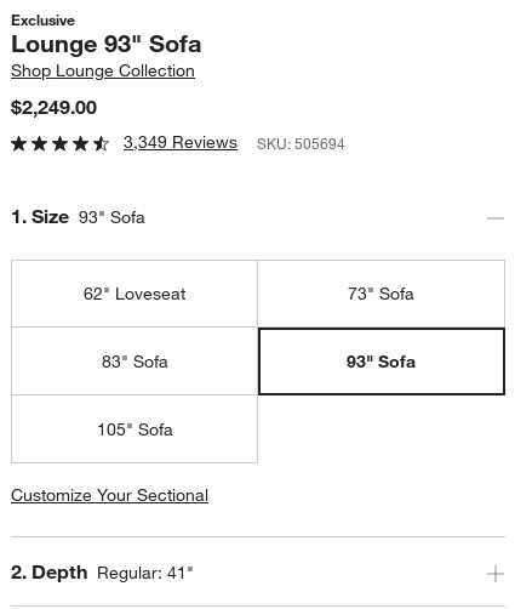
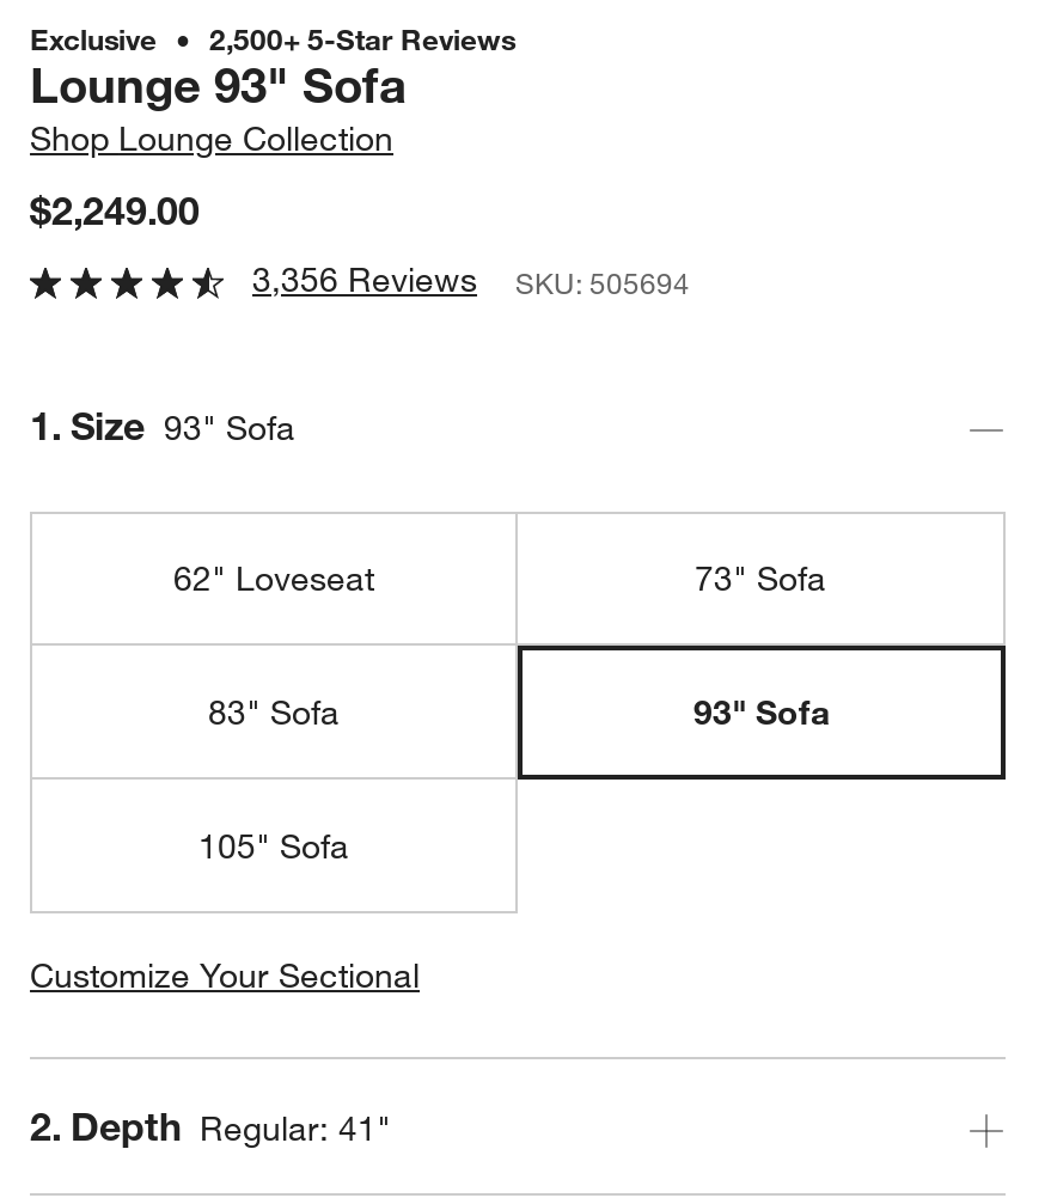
+ 2,500+ 5-Star Reviews

- 3,349 Reviews SKU: 505694
+ 3,356 Reviews SKU: 505694
